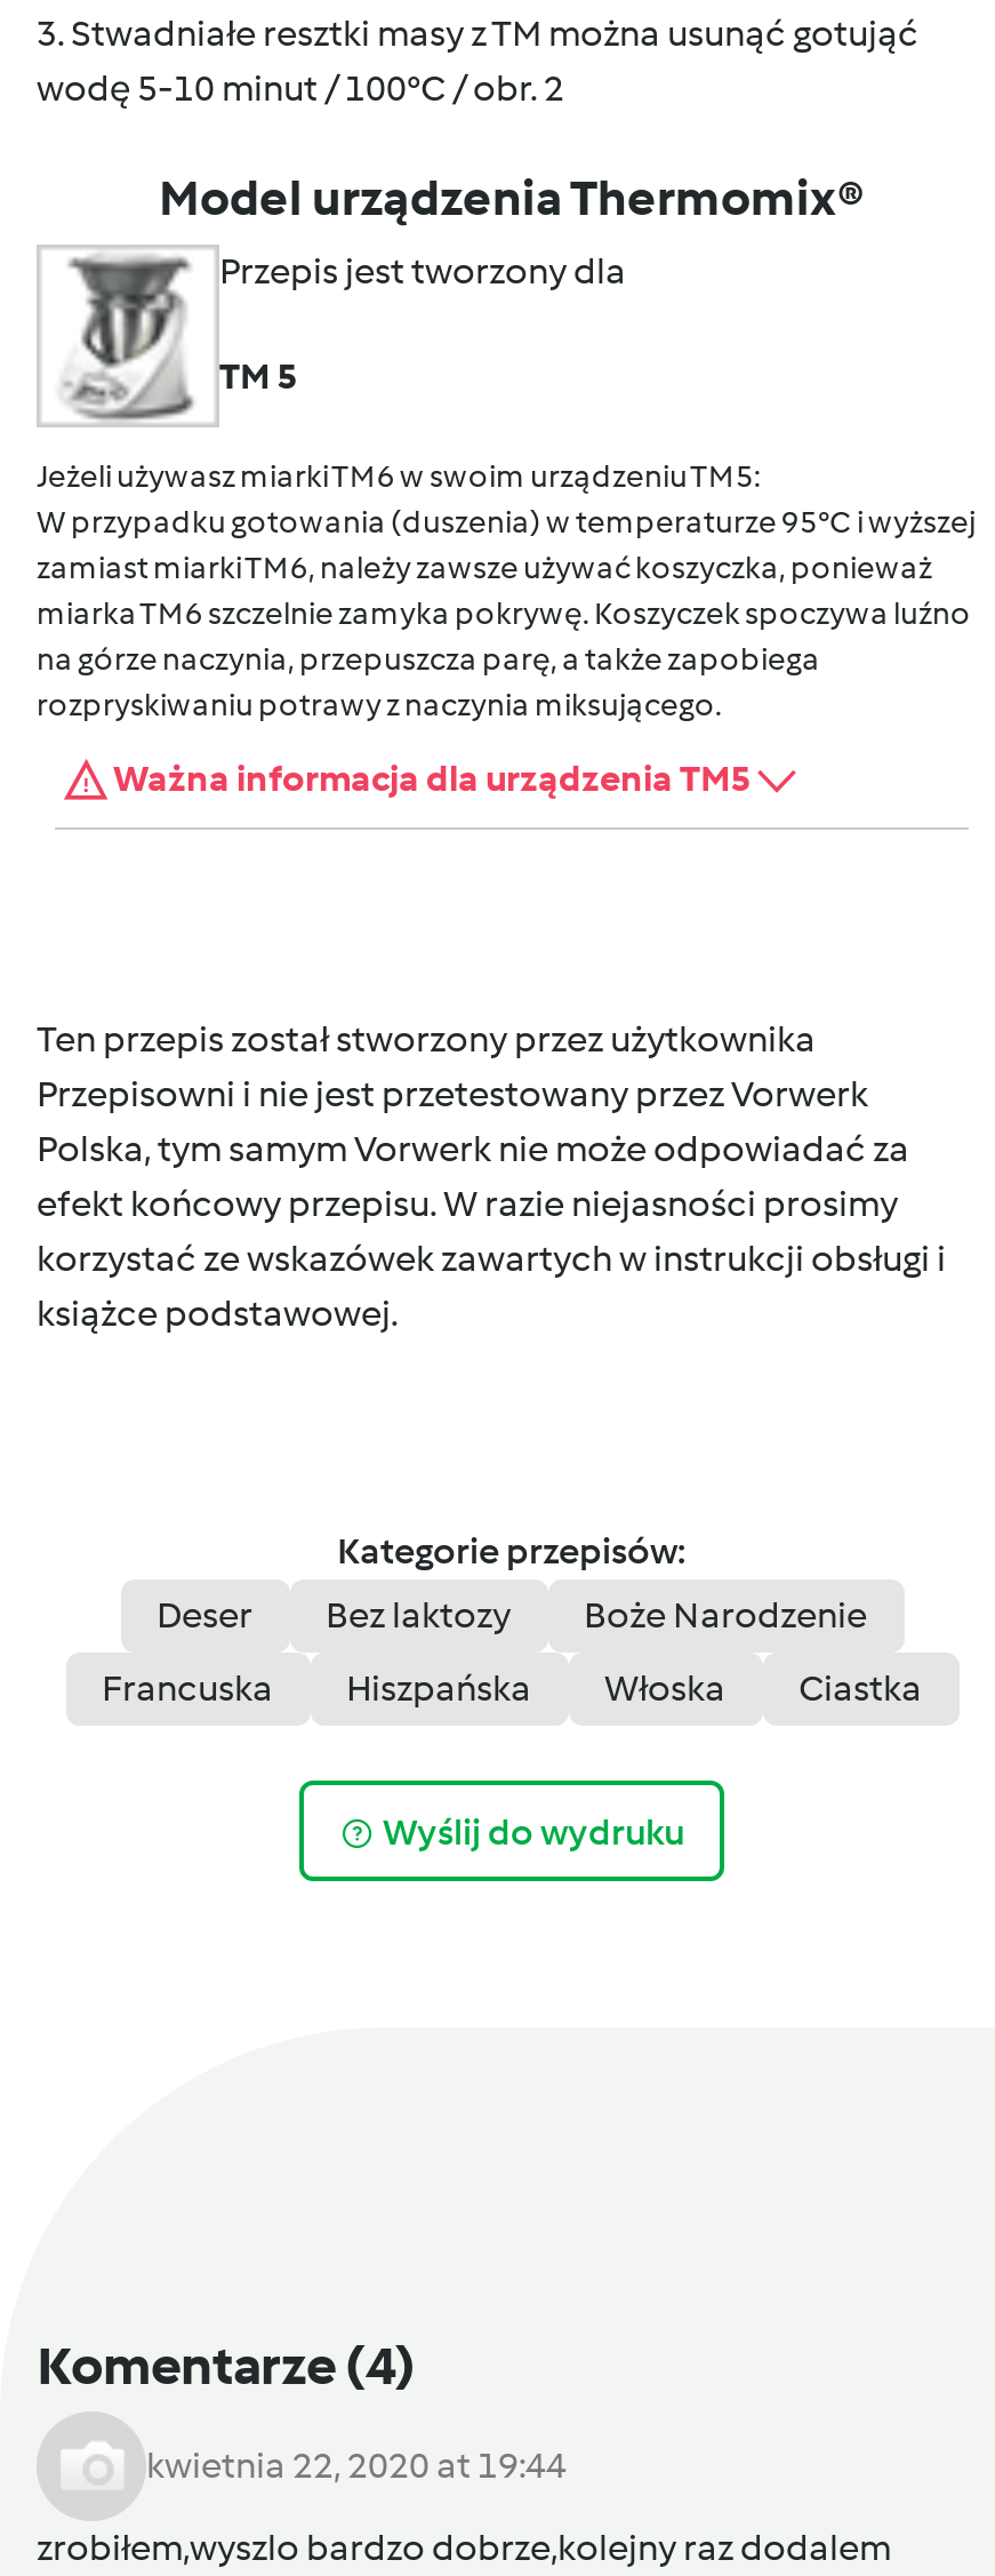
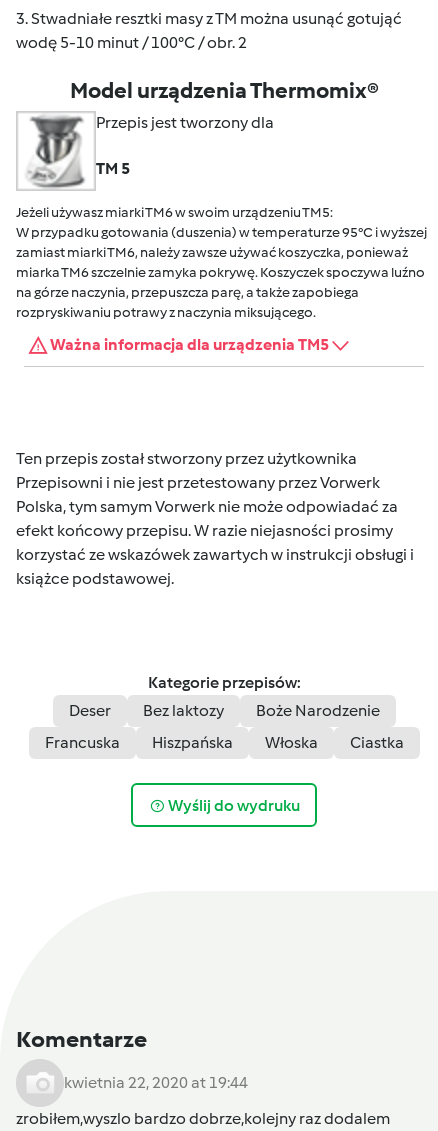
- Komentarze (4)
+ Komentarze
